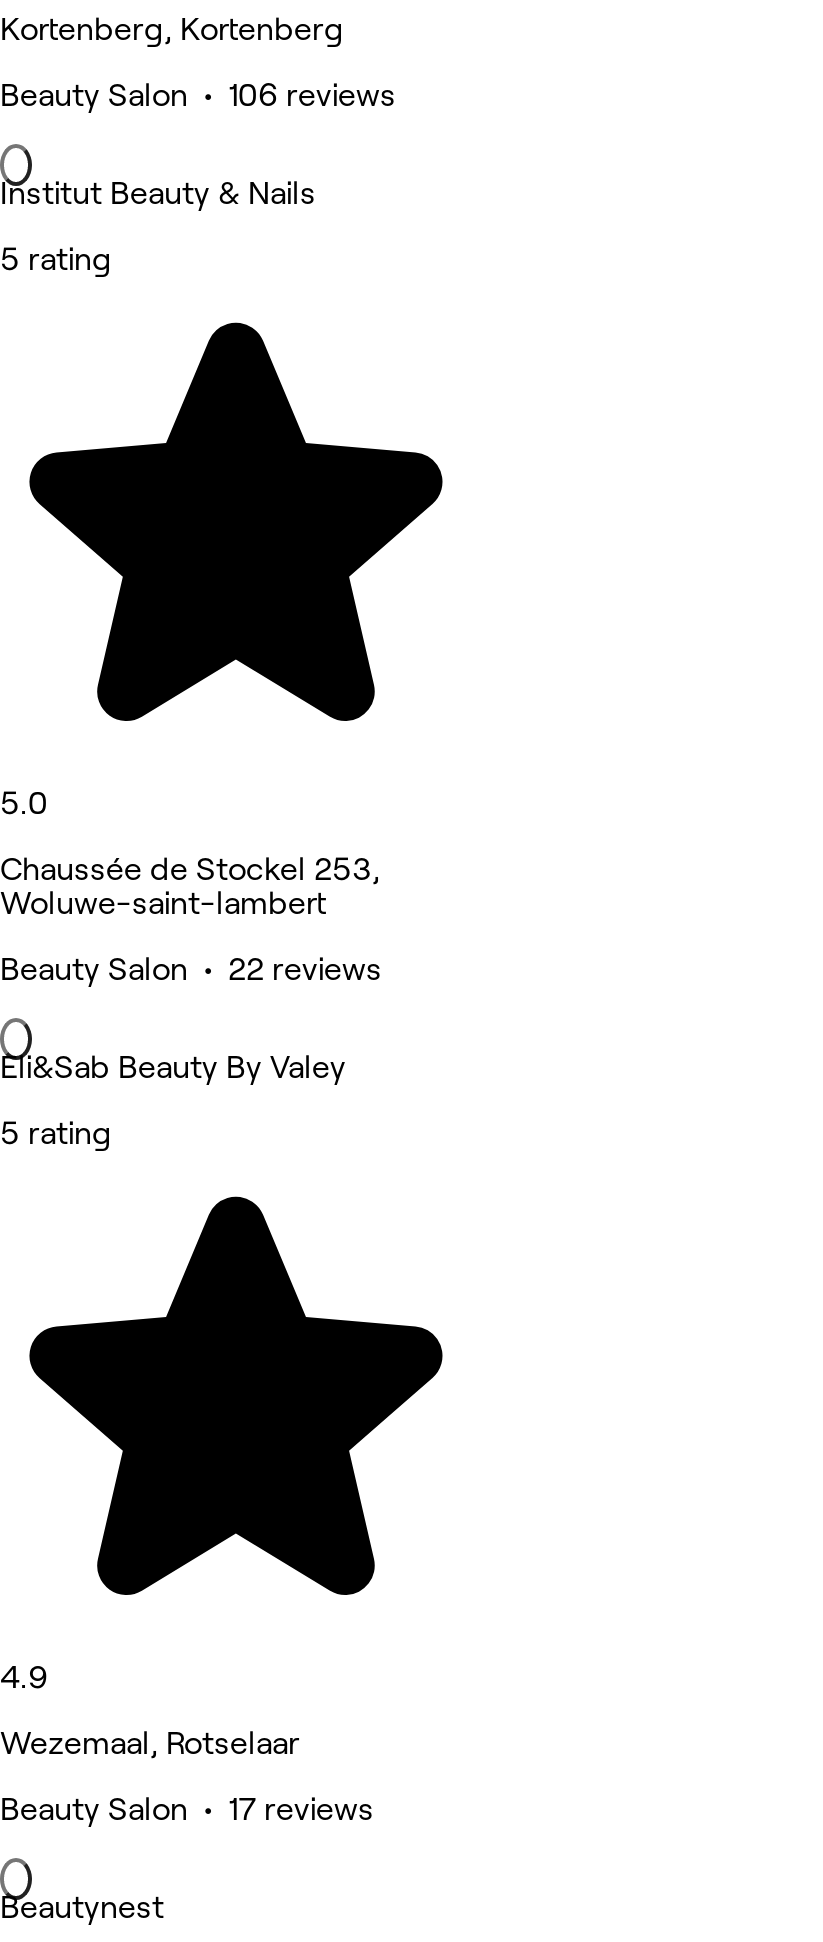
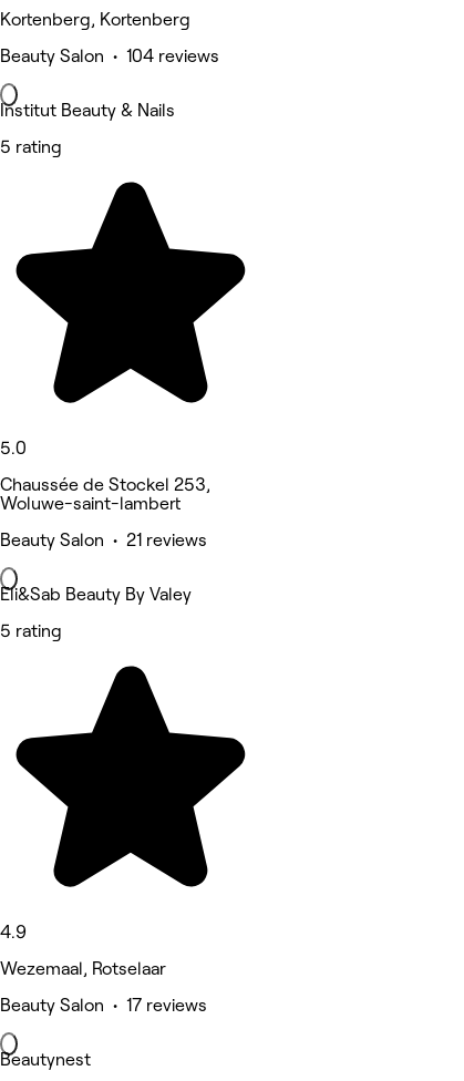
- Beauty Salon • 106 reviews
+ Beauty Salon • 104 reviews

- Beauty Salon • 22 reviews
+ Beauty Salon • 21 reviews
